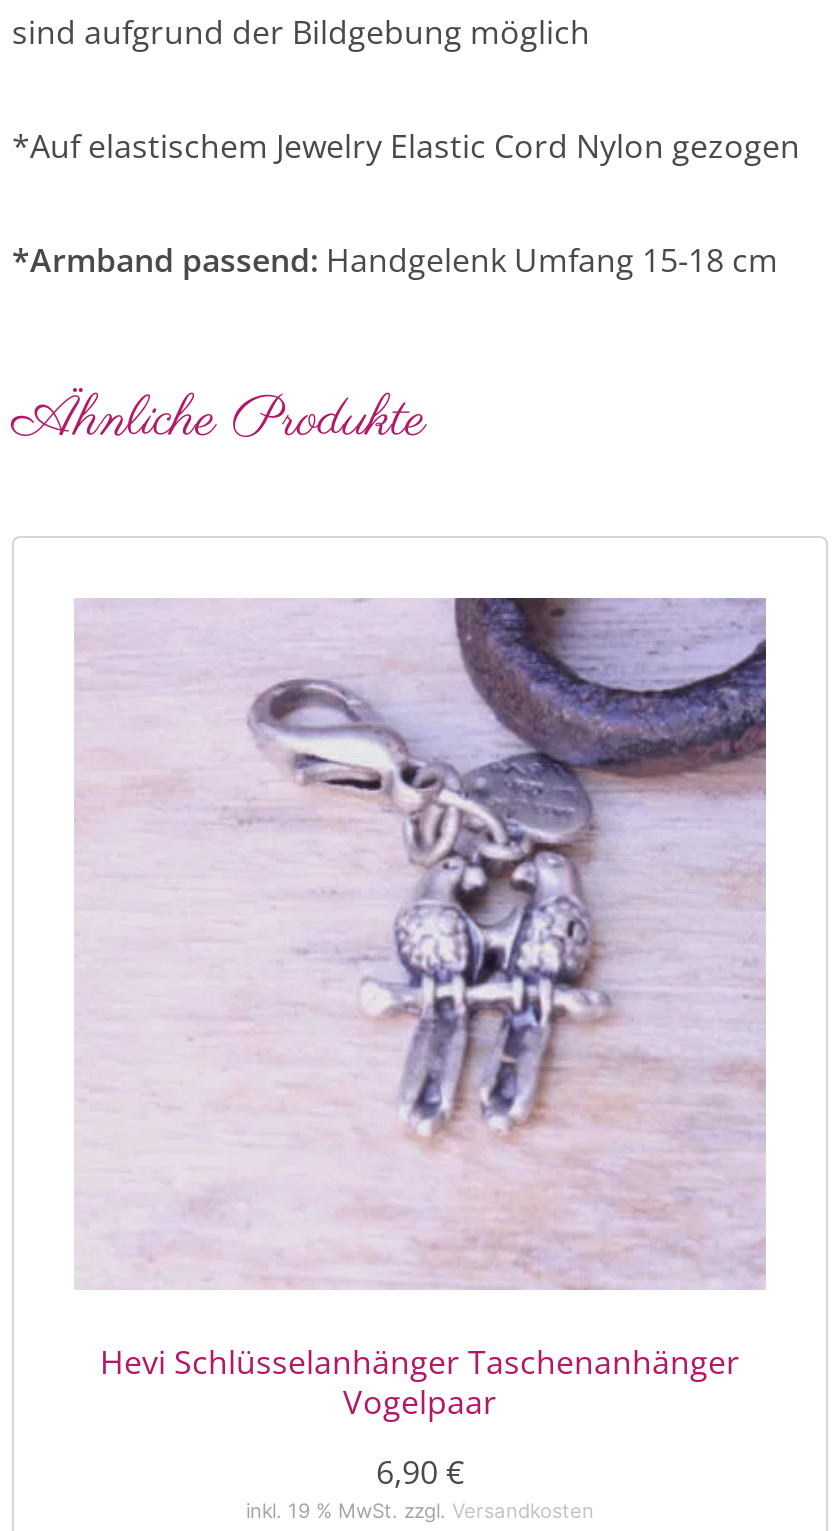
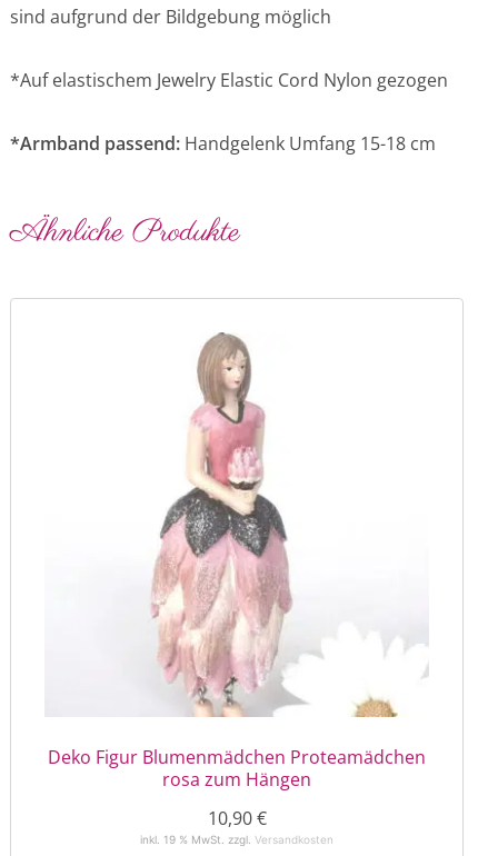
- [image]
- Hevi Schlüsselanhänger Taschenanhänger
- Vogelpaar
+ [image]
+ Deko Figur Blumenmädchen Proteamädchen
+ rosa zum Hängen

- 6,90 €
+ 10,90 €
